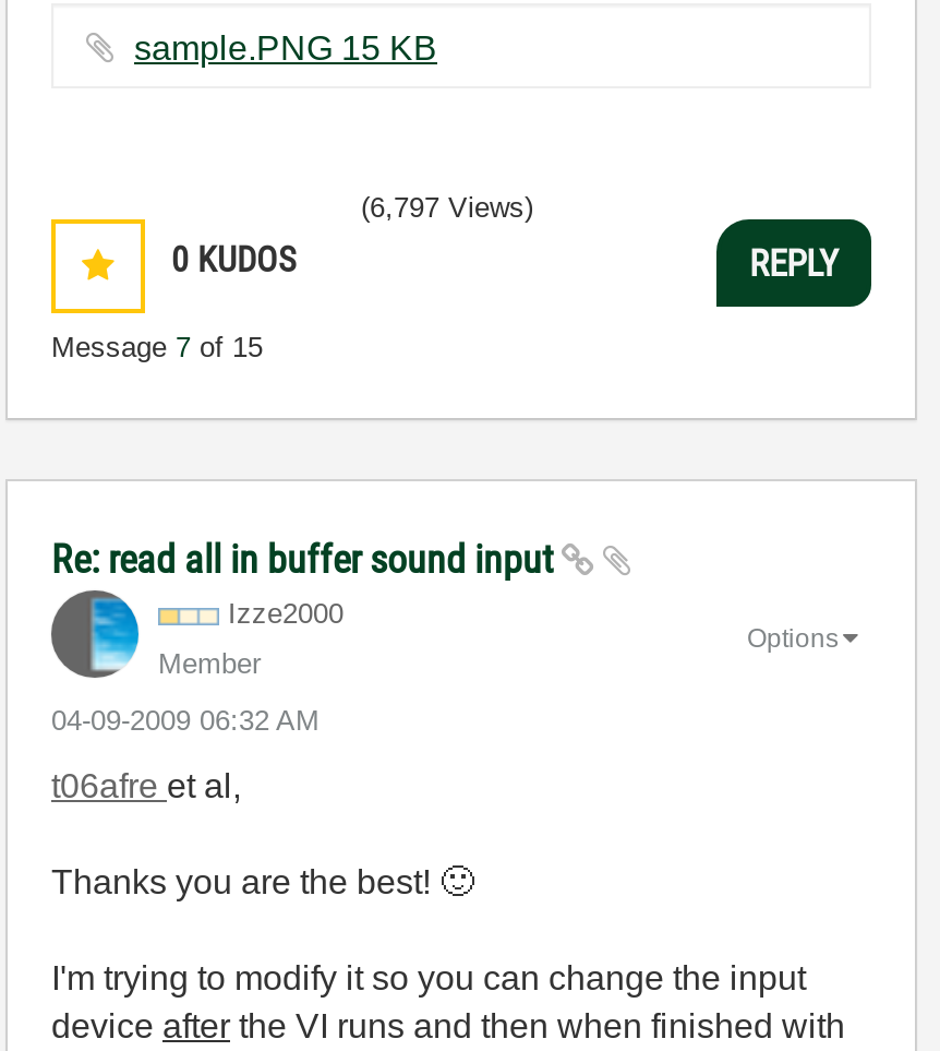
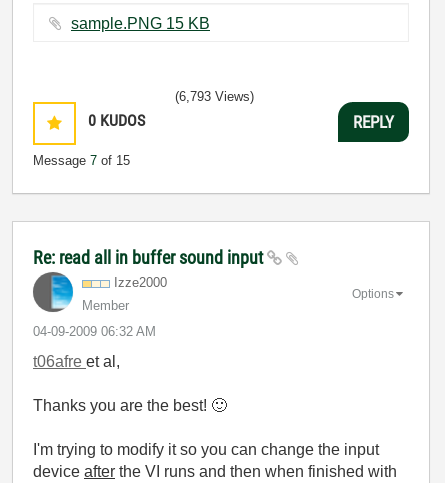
- (6,797 Views)
+ (6,793 Views)
